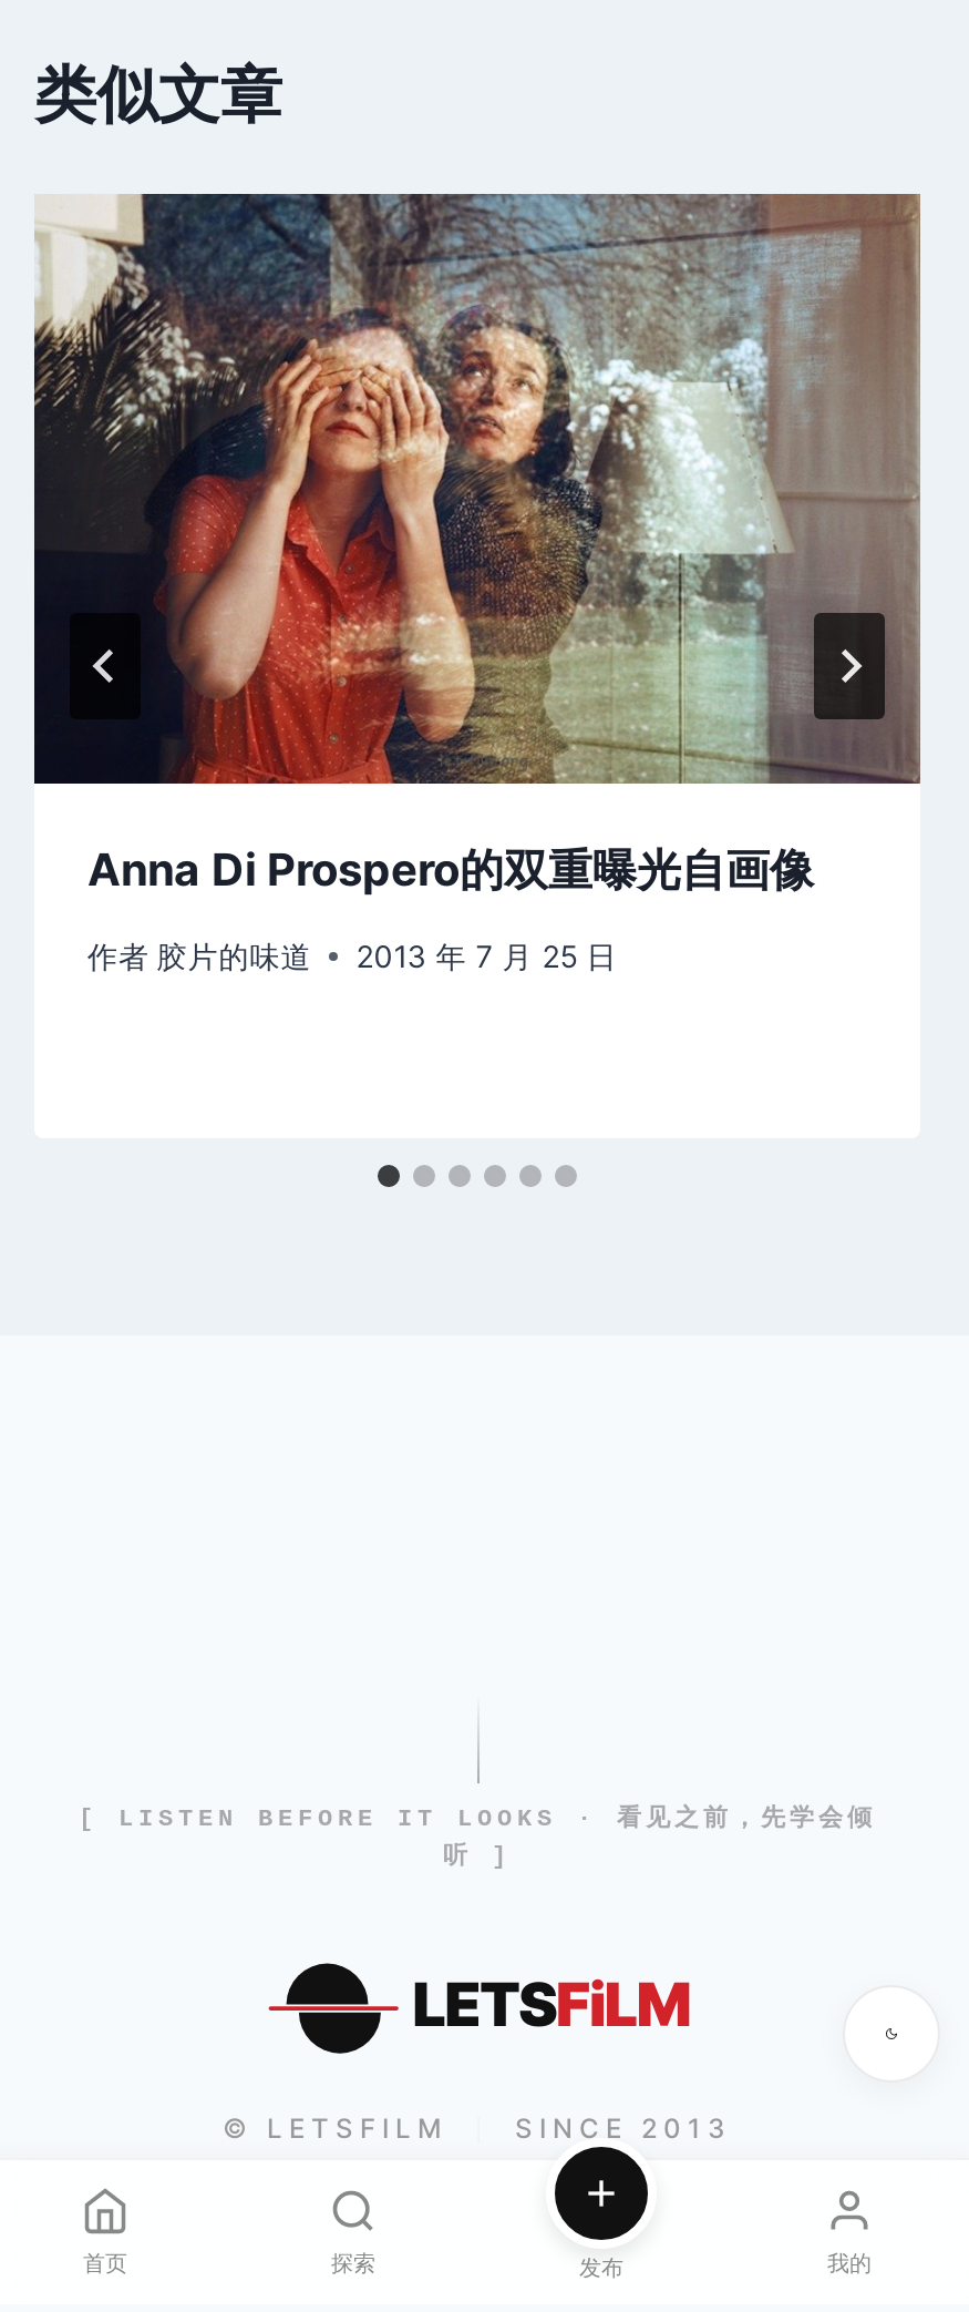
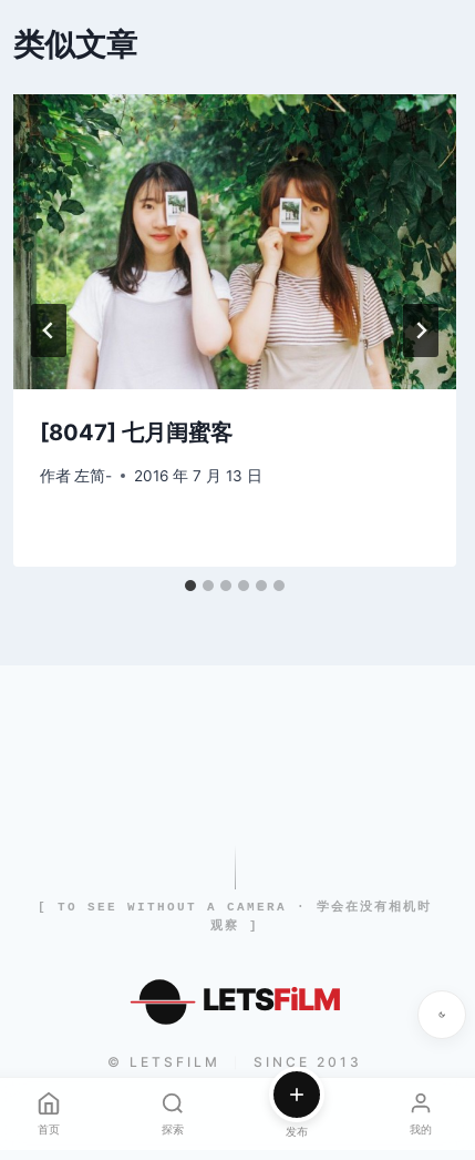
- [image]
- Anna Di Prospero的双重曝光自画像
+ [image]
+ [8047] 七月闺蜜客

- 作者 胶片的味道
- 2013 年 7 月 25 日
+ 作者 左简-
+ 2016 年 7 月 13 日

- [ LISTEN BEFORE IT LOOKS · 看见之前，先学会倾
- 听 ]
+ [ TO SEE WITHOUT A CAMERA · 学会在没有相机时
+ 观察 ]
